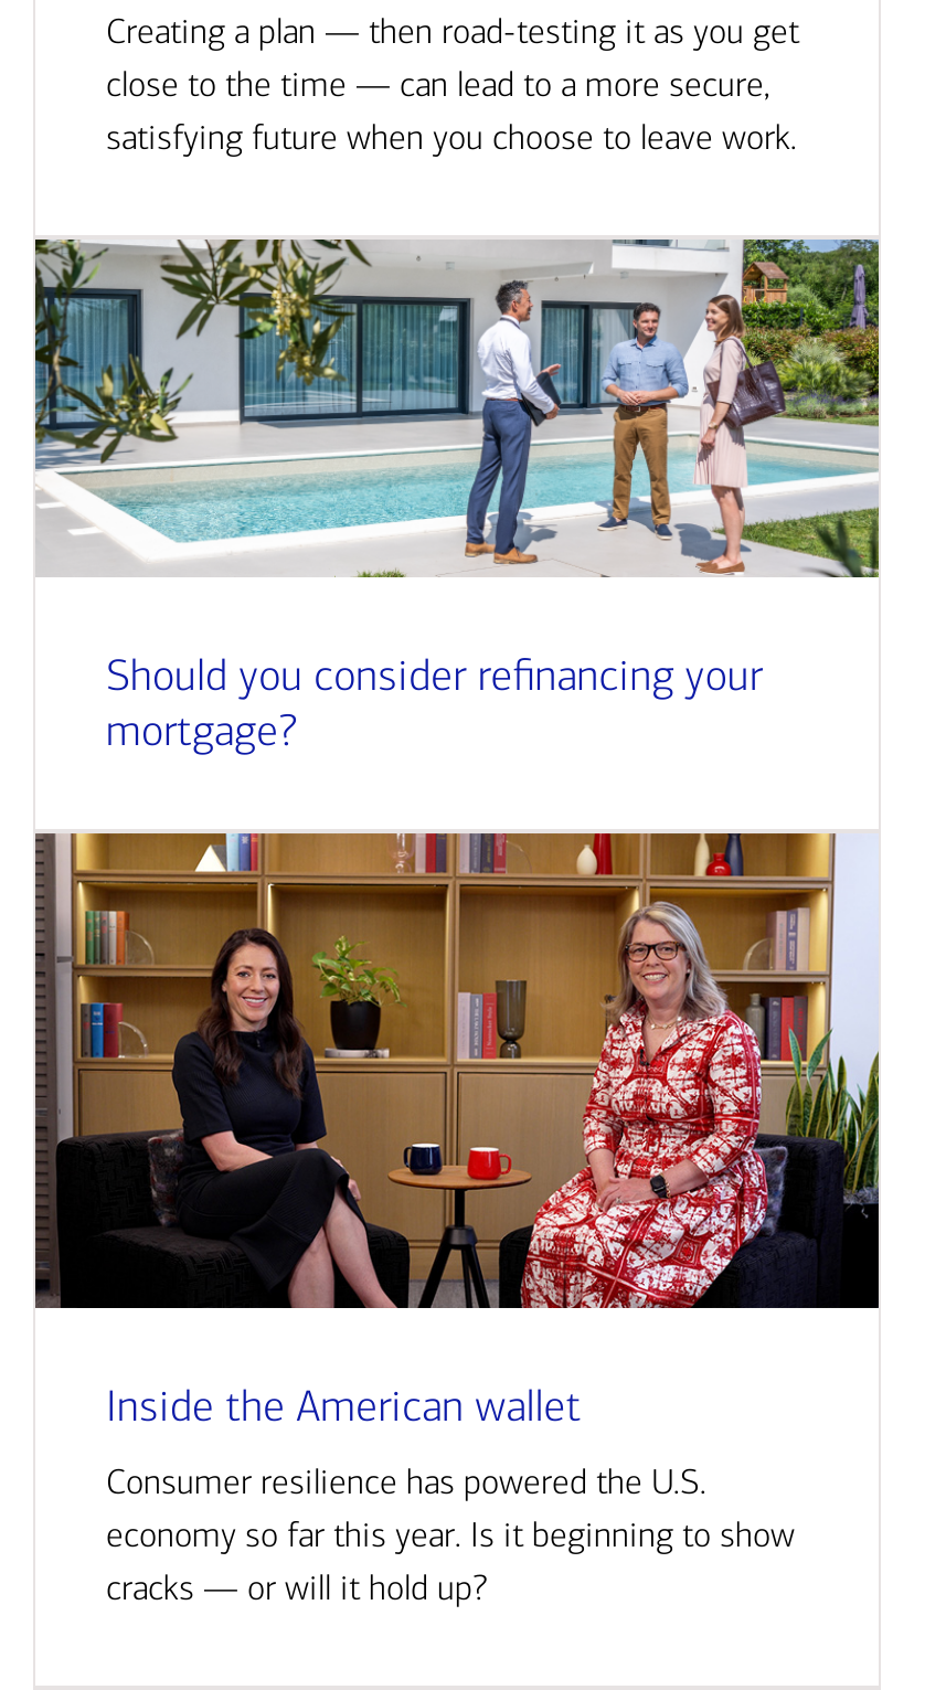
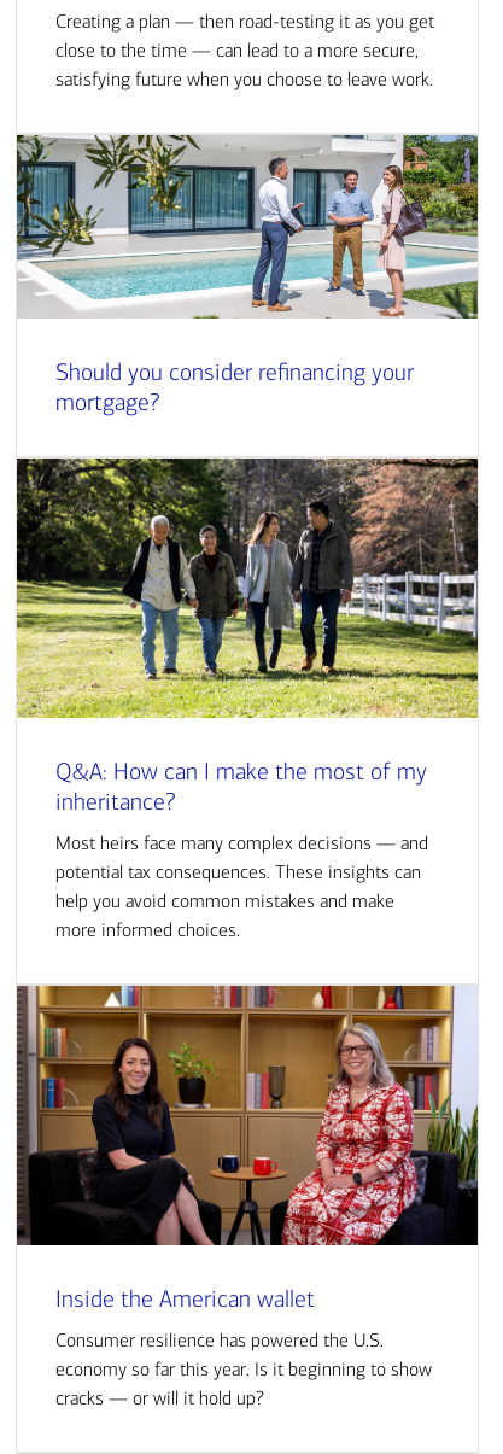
+ [image]
+ Q&A: How can I make the most of my
+ inheritance?
+ Most heirs face many complex decisions — and
+ potential tax consequences. These insights can
+ help you avoid common mistakes and make
+ more informed choices.
